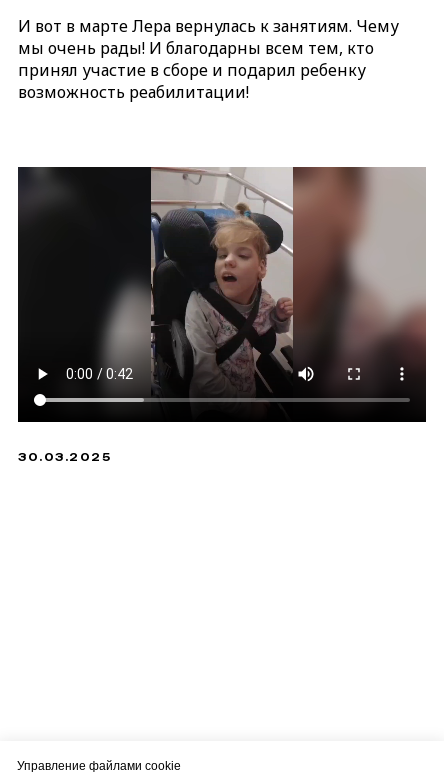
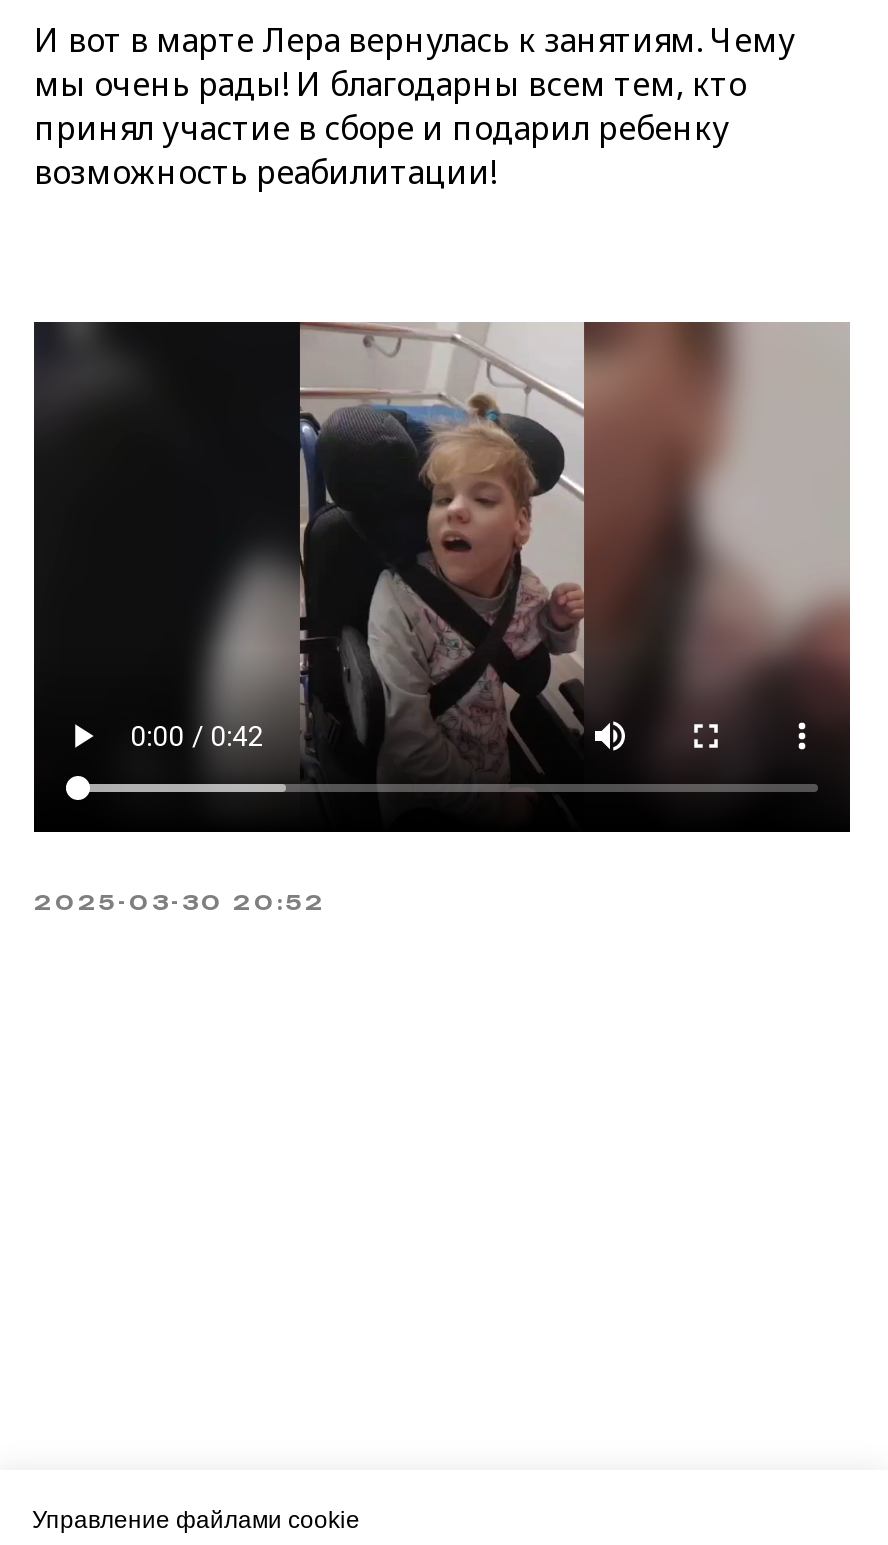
- 30.03.2025
+ 2025-03-30 20:52
